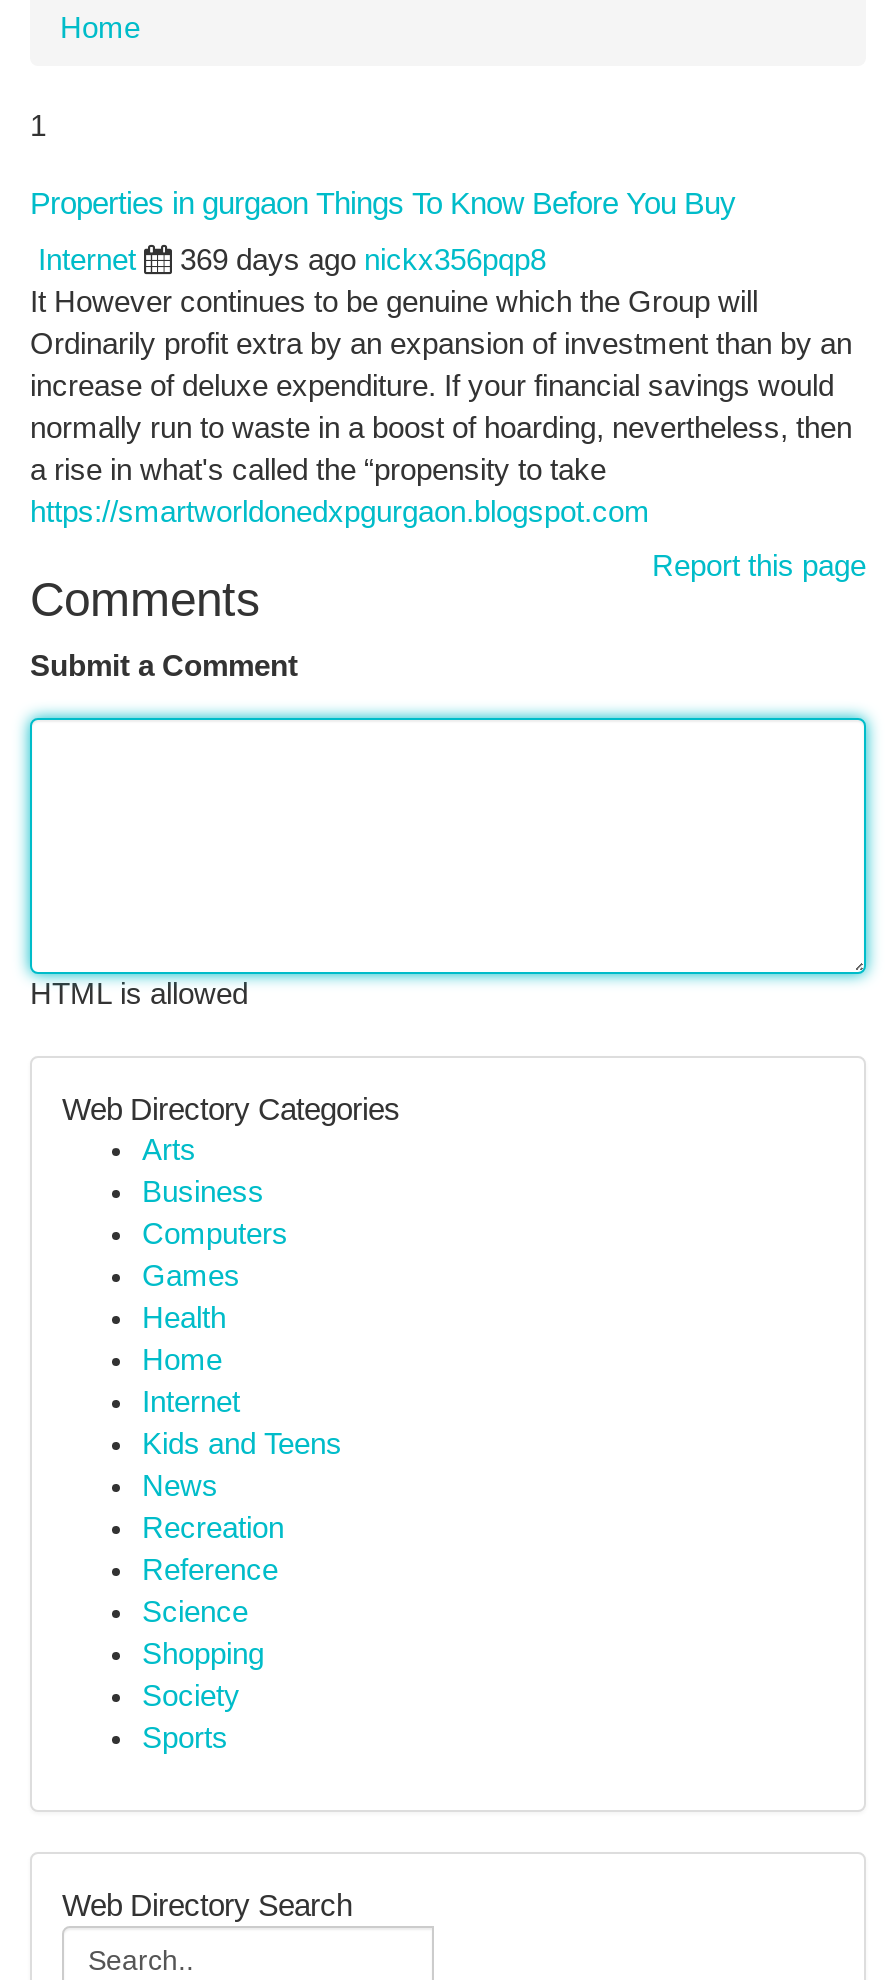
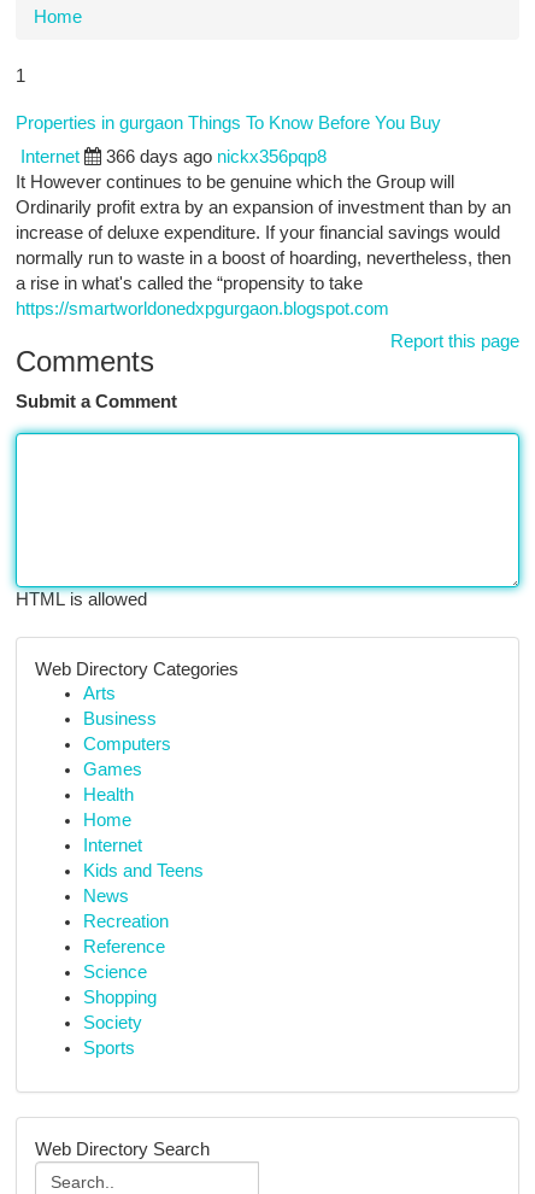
- 369 days ago nickx356pqp8
+ 366 days ago nickx356pqp8
